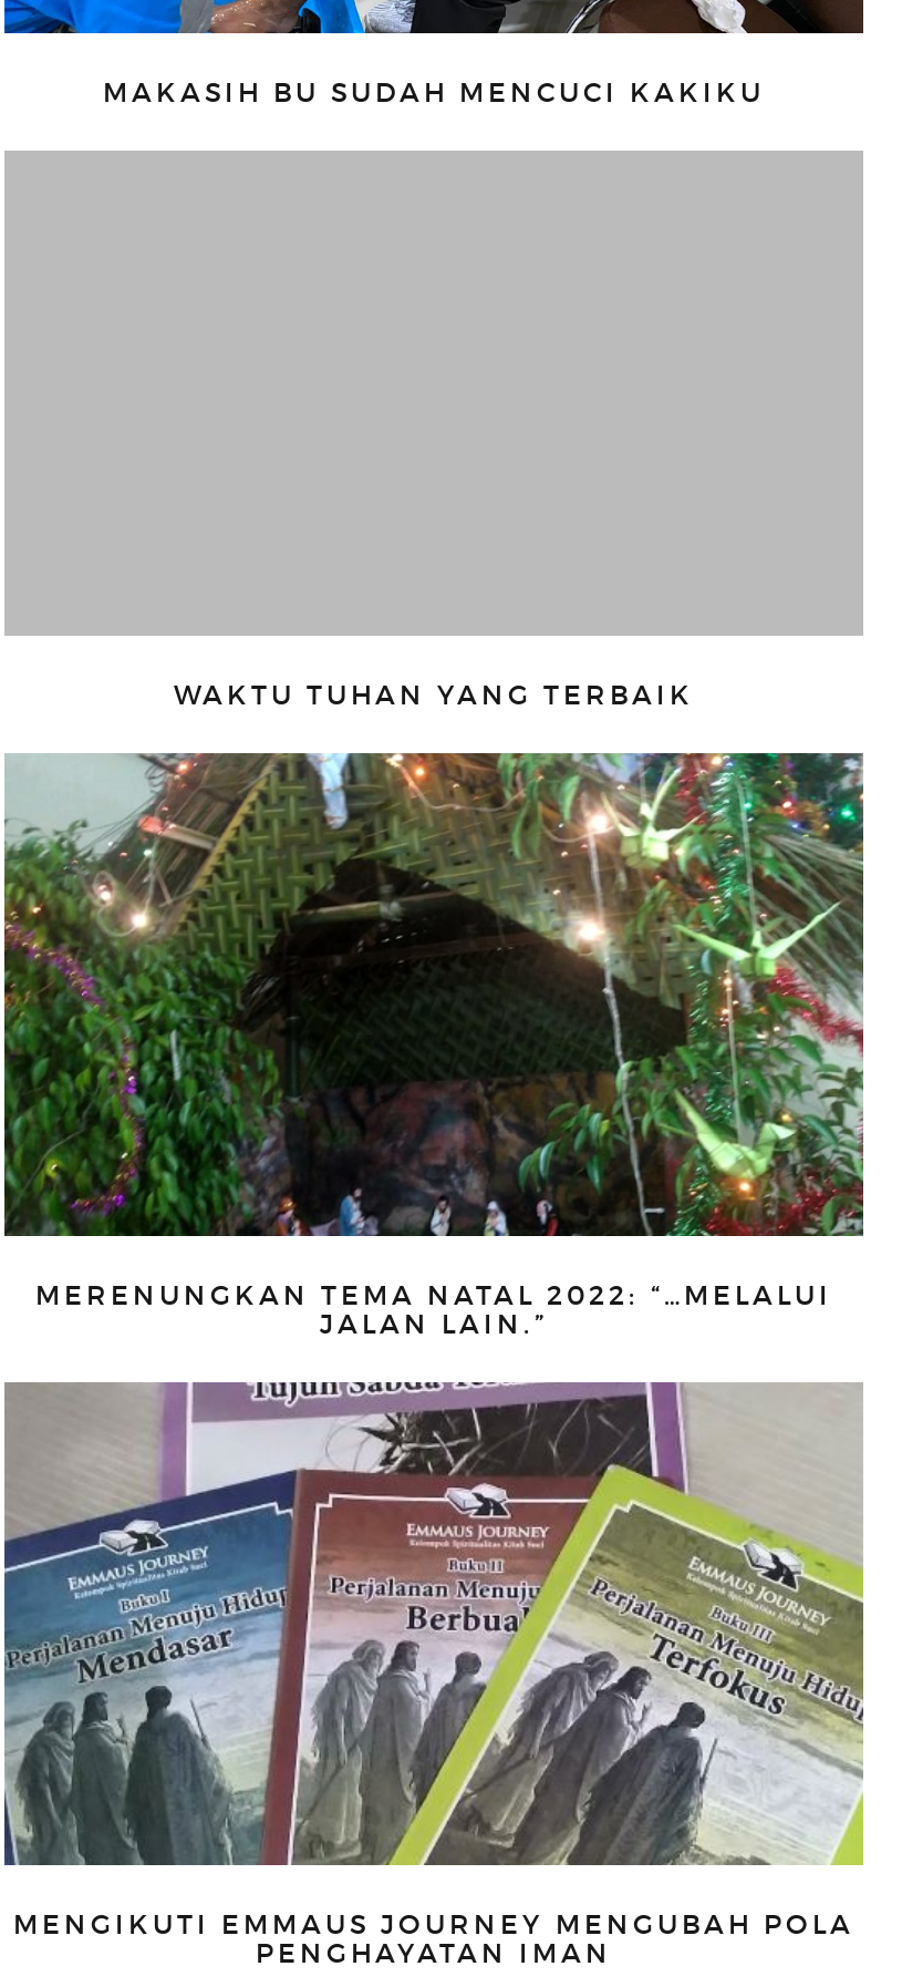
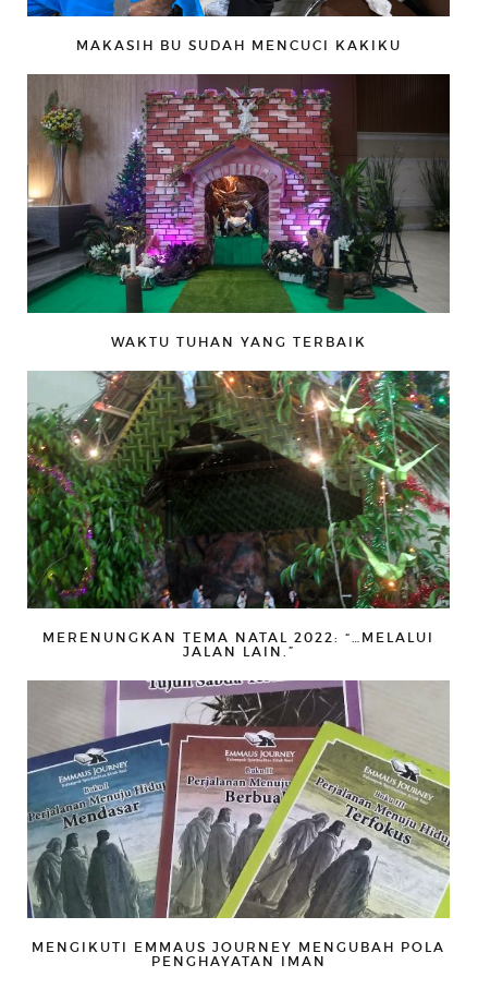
+ [image]
